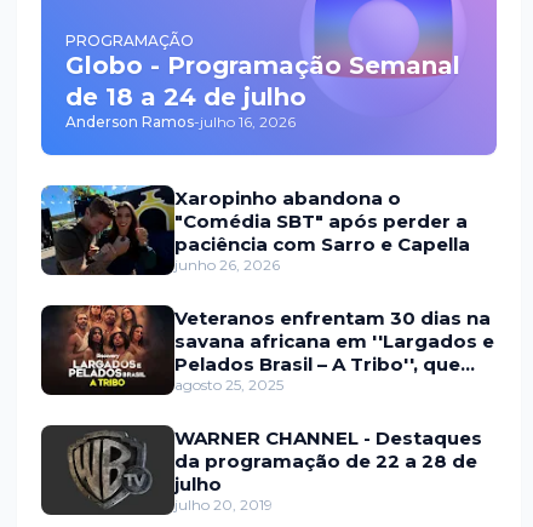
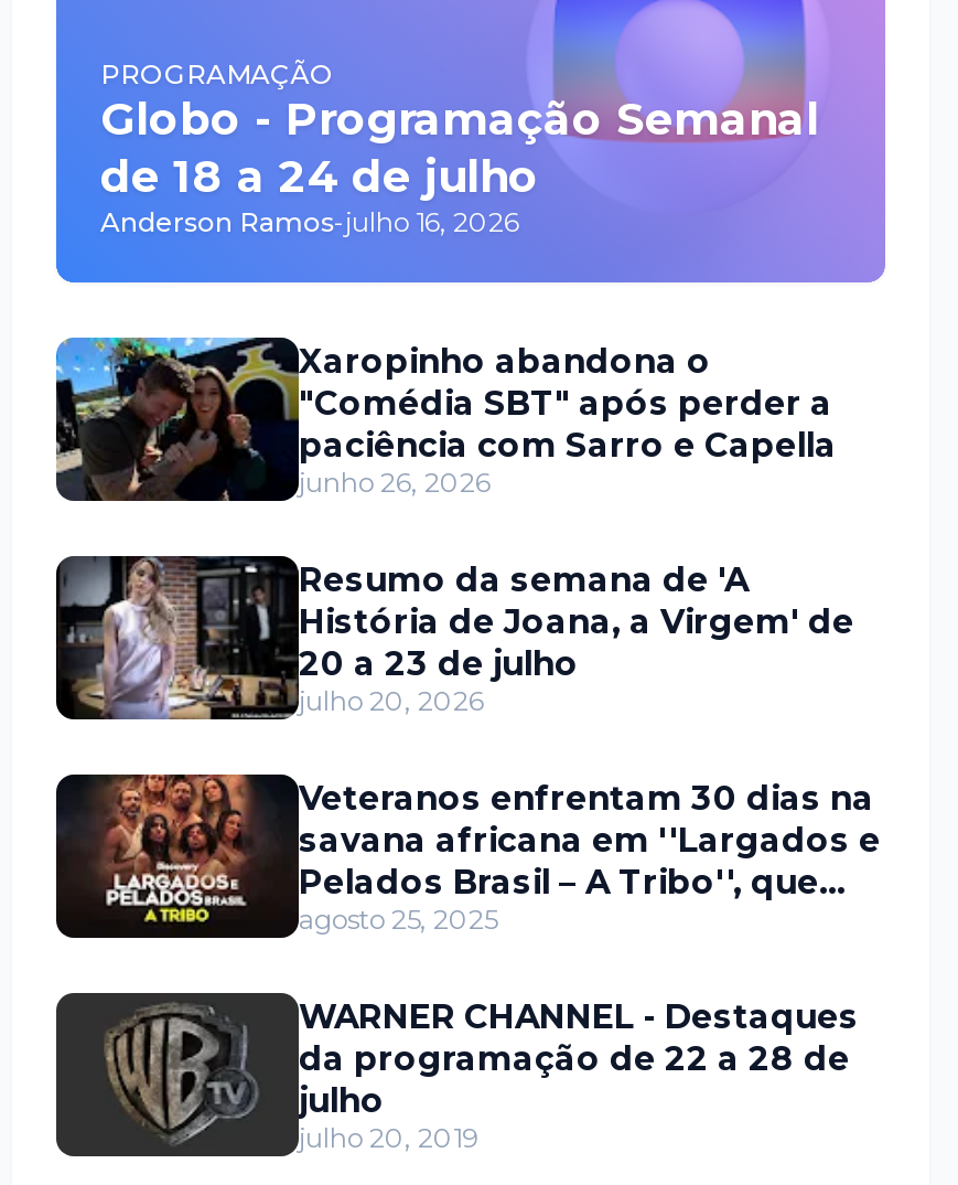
+ [image]
+ Resumo da semana de 'A
+ História de Joana, a Virgem' de
+ 20 a 23 de julho
+ julho 20, 2026
